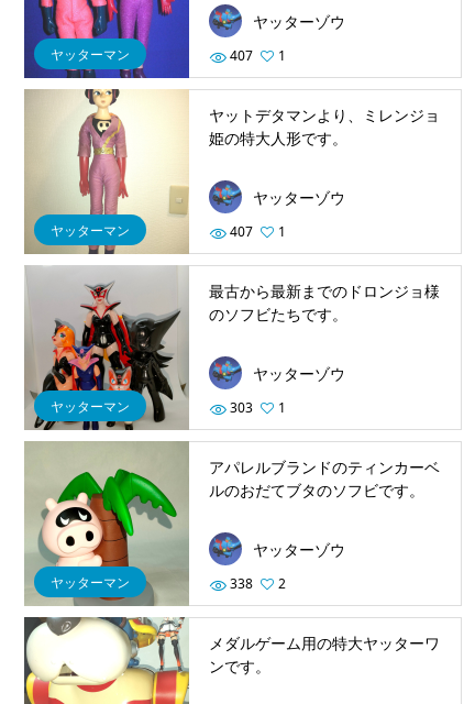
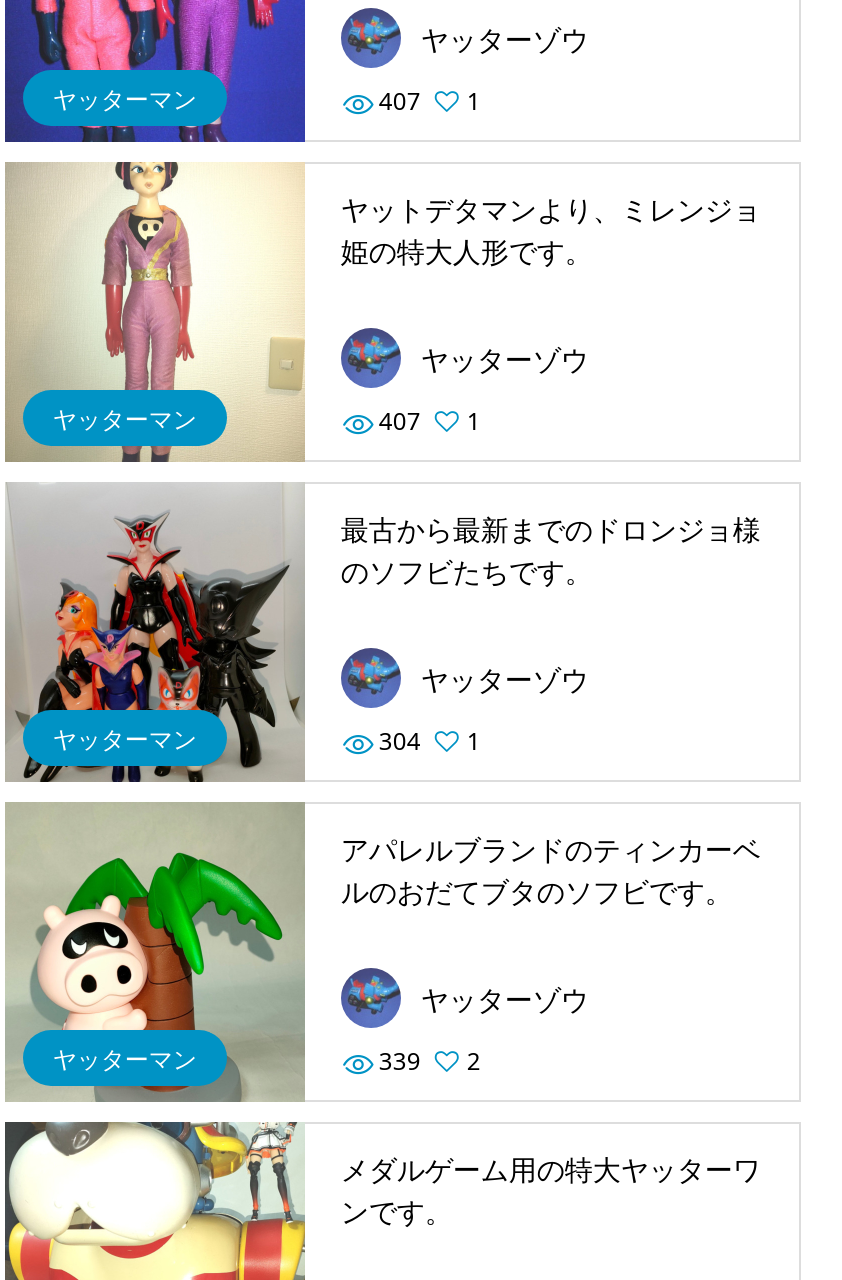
- 303 1
+ 304 1

- 338 2
+ 339 2
